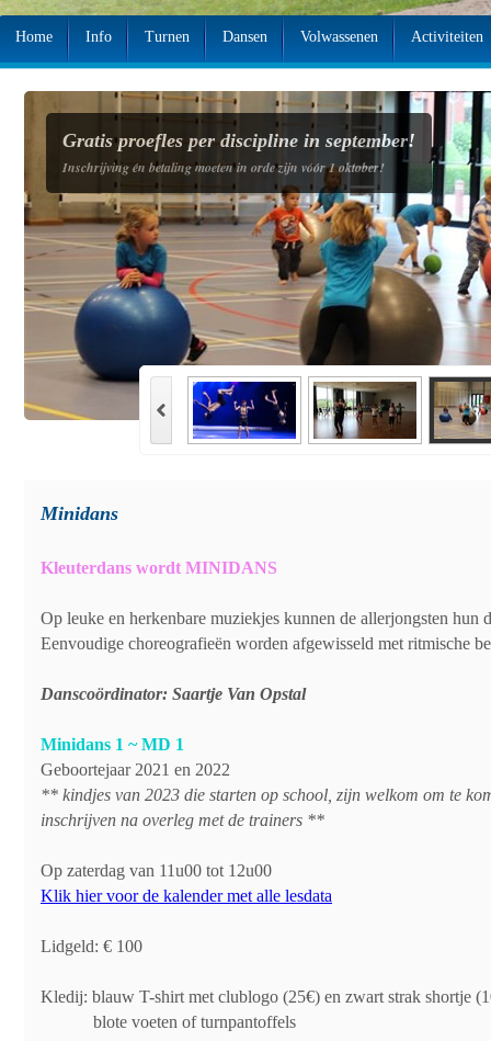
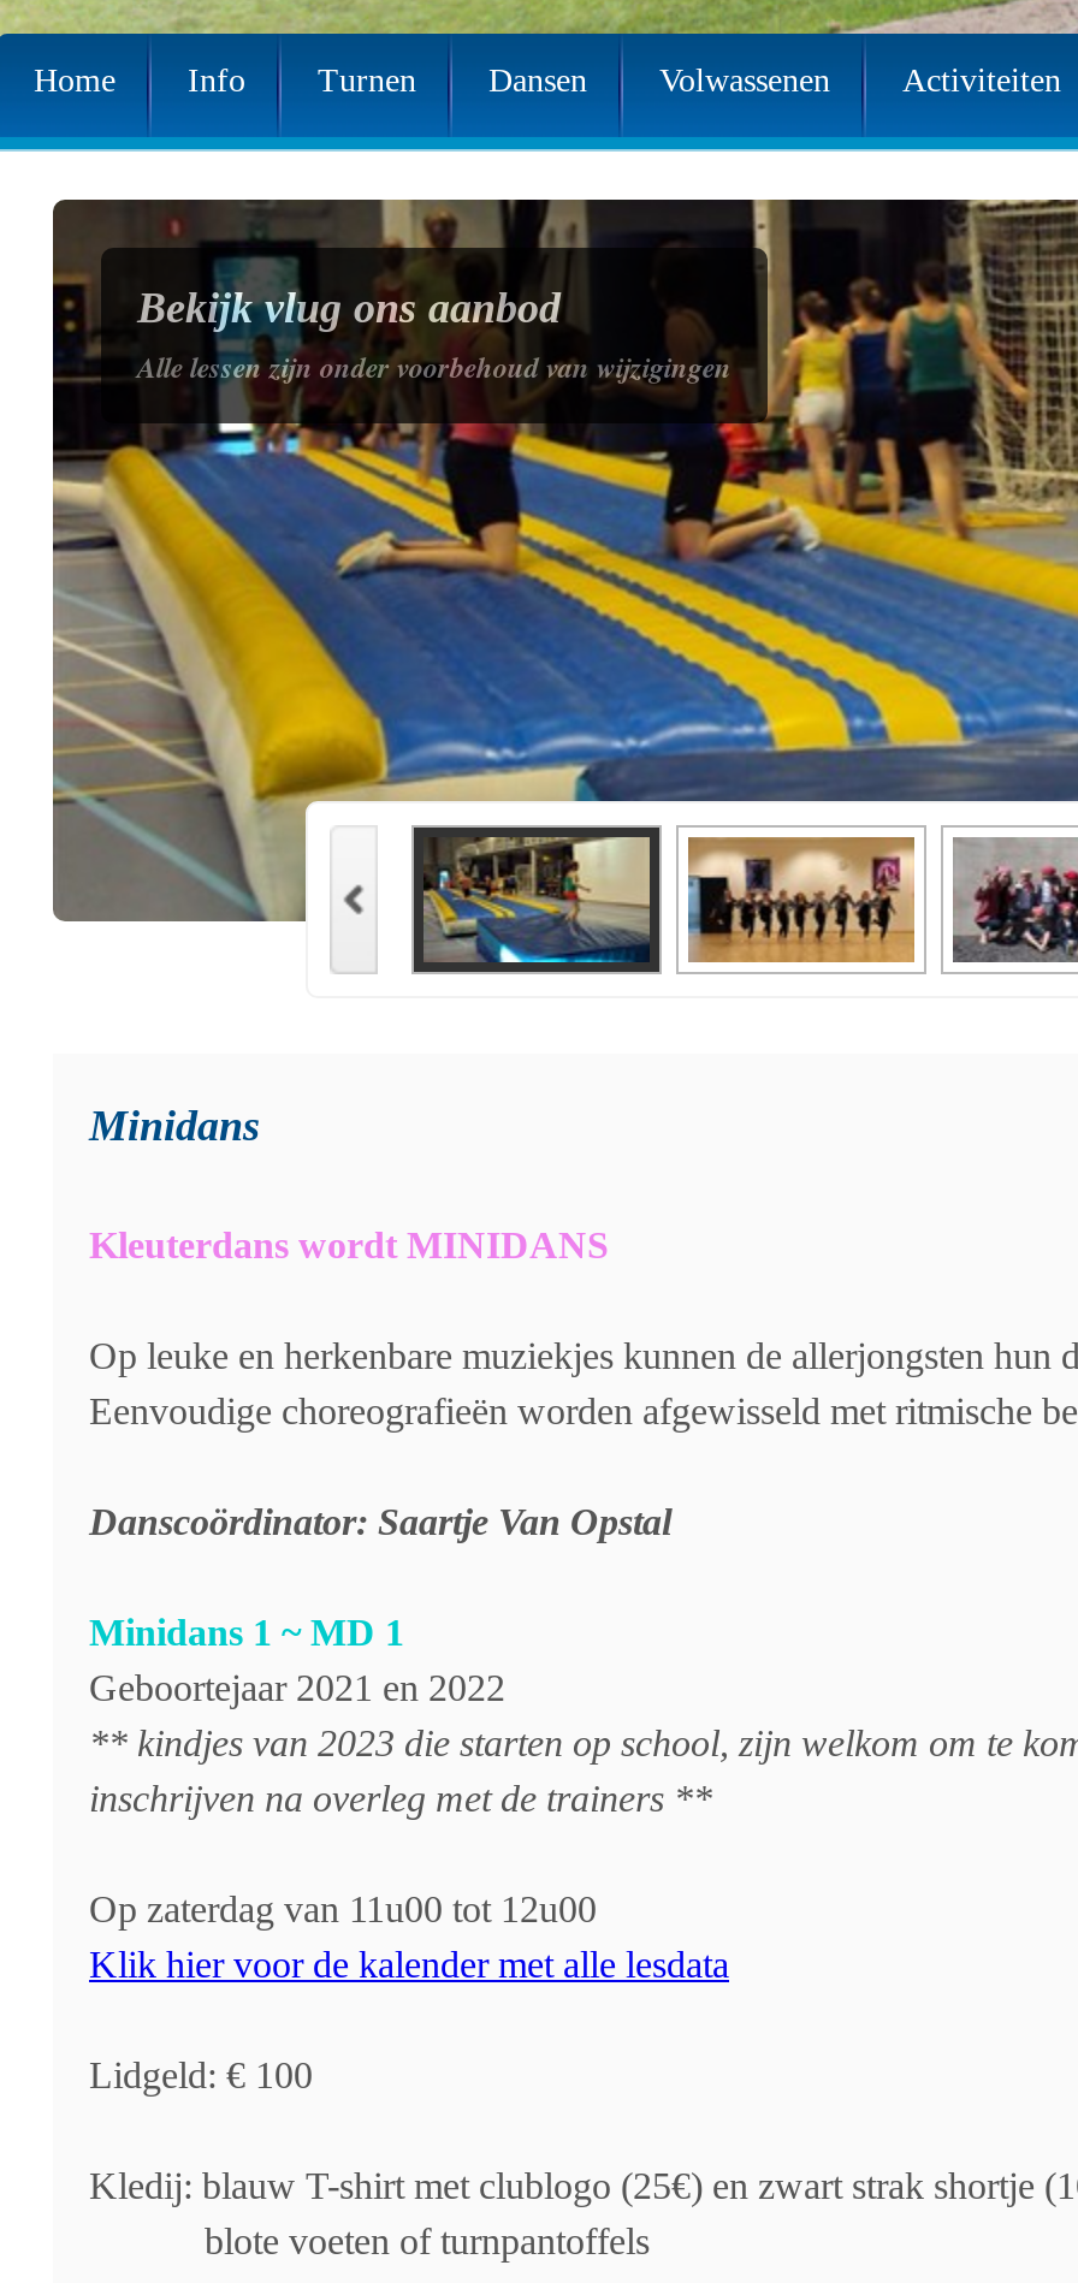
- [image]
- Gratis proefles per discipline in september!
- Inschrijving én betaling moeten in orde zijn vóór 1 oktober!
+ [image]
+ Bekijk vlug ons aanbod
+ Alle lessen zijn onder voorbehoud van wijzigingen
